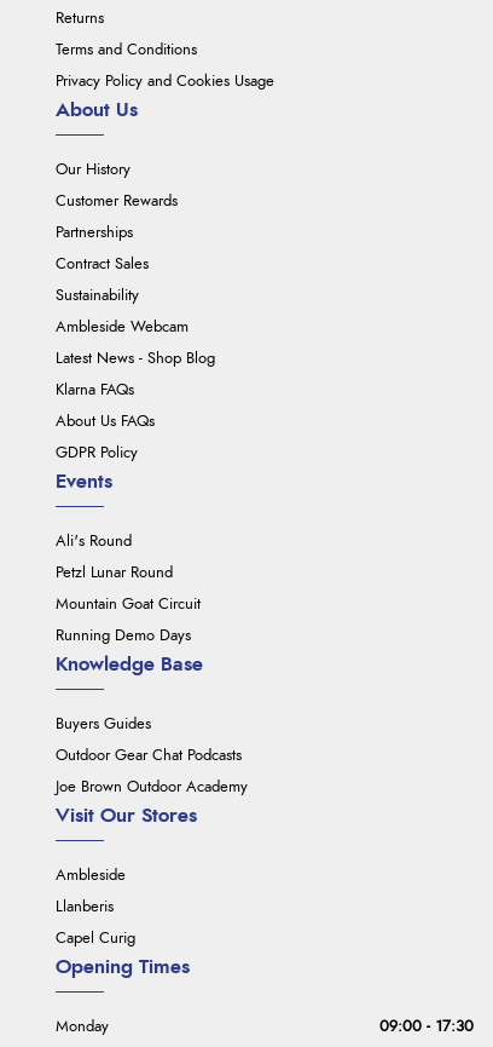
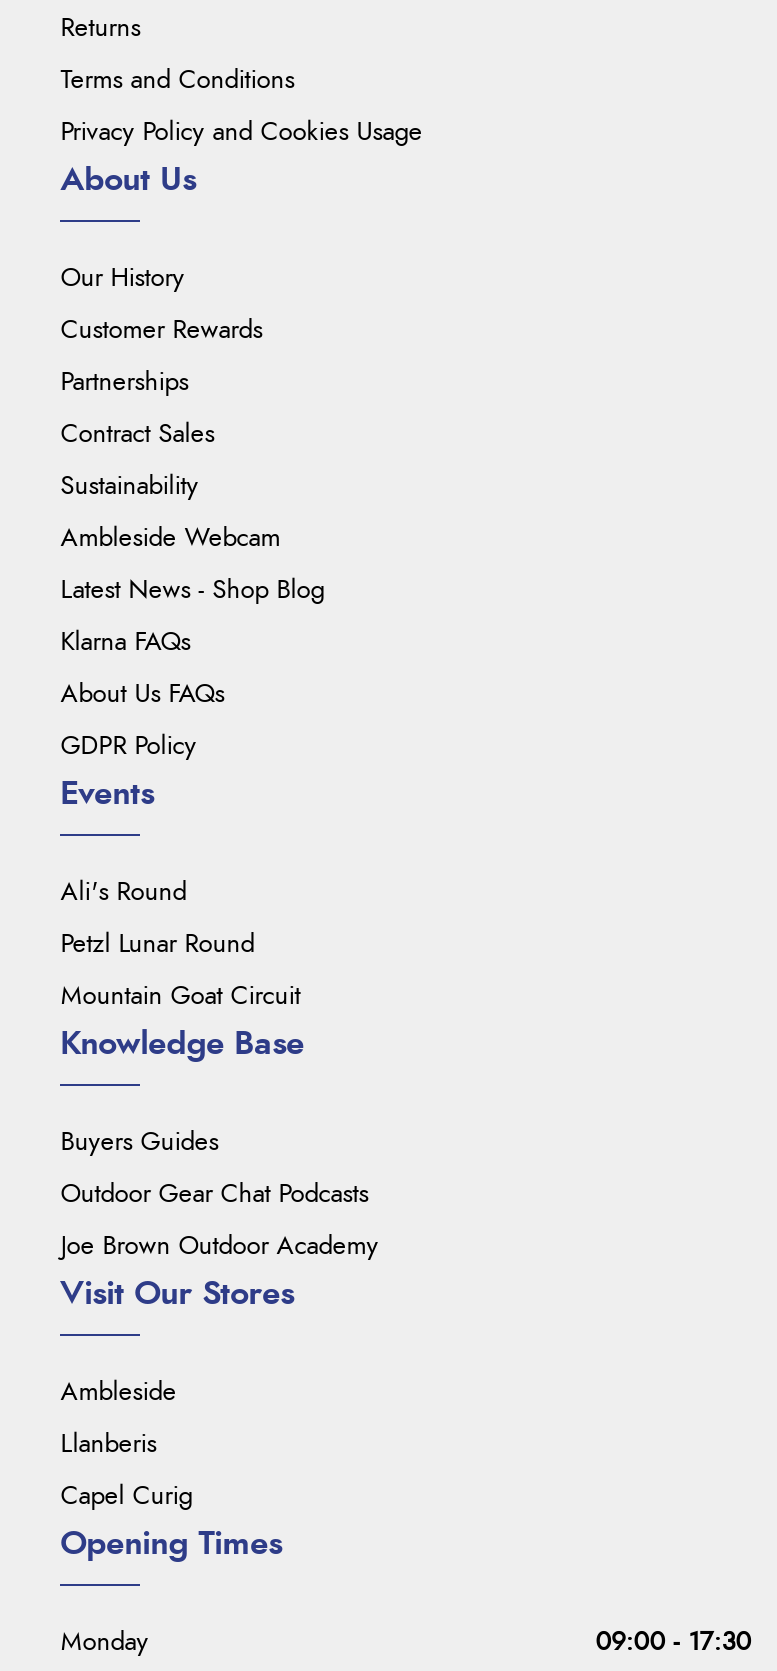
- Running Demo Days
